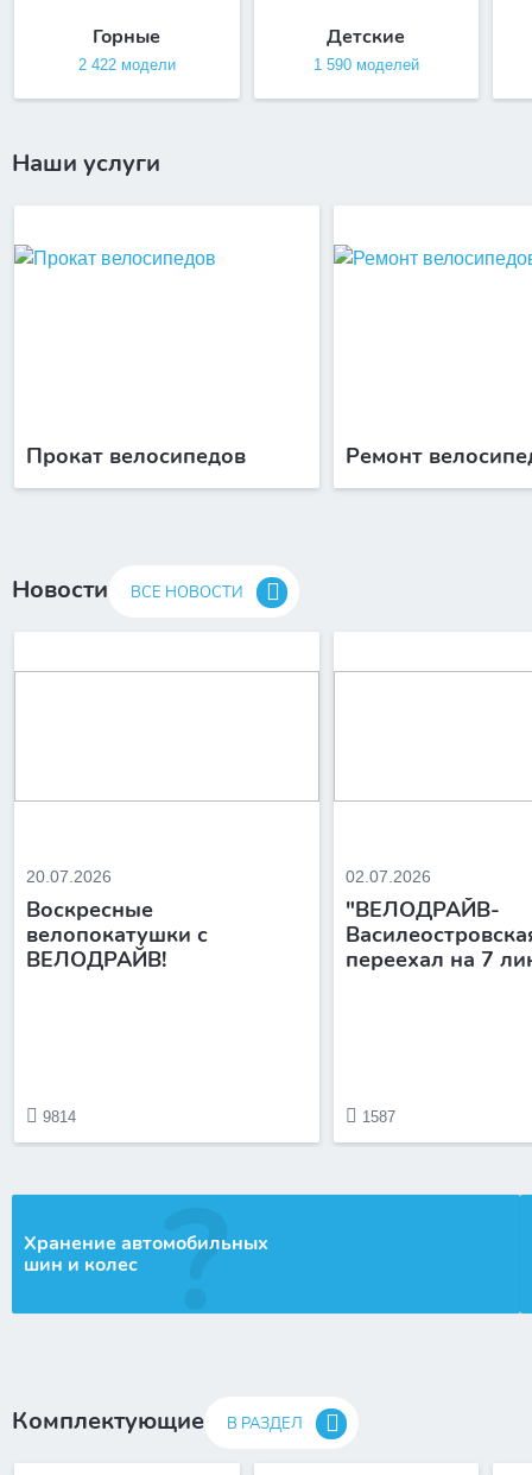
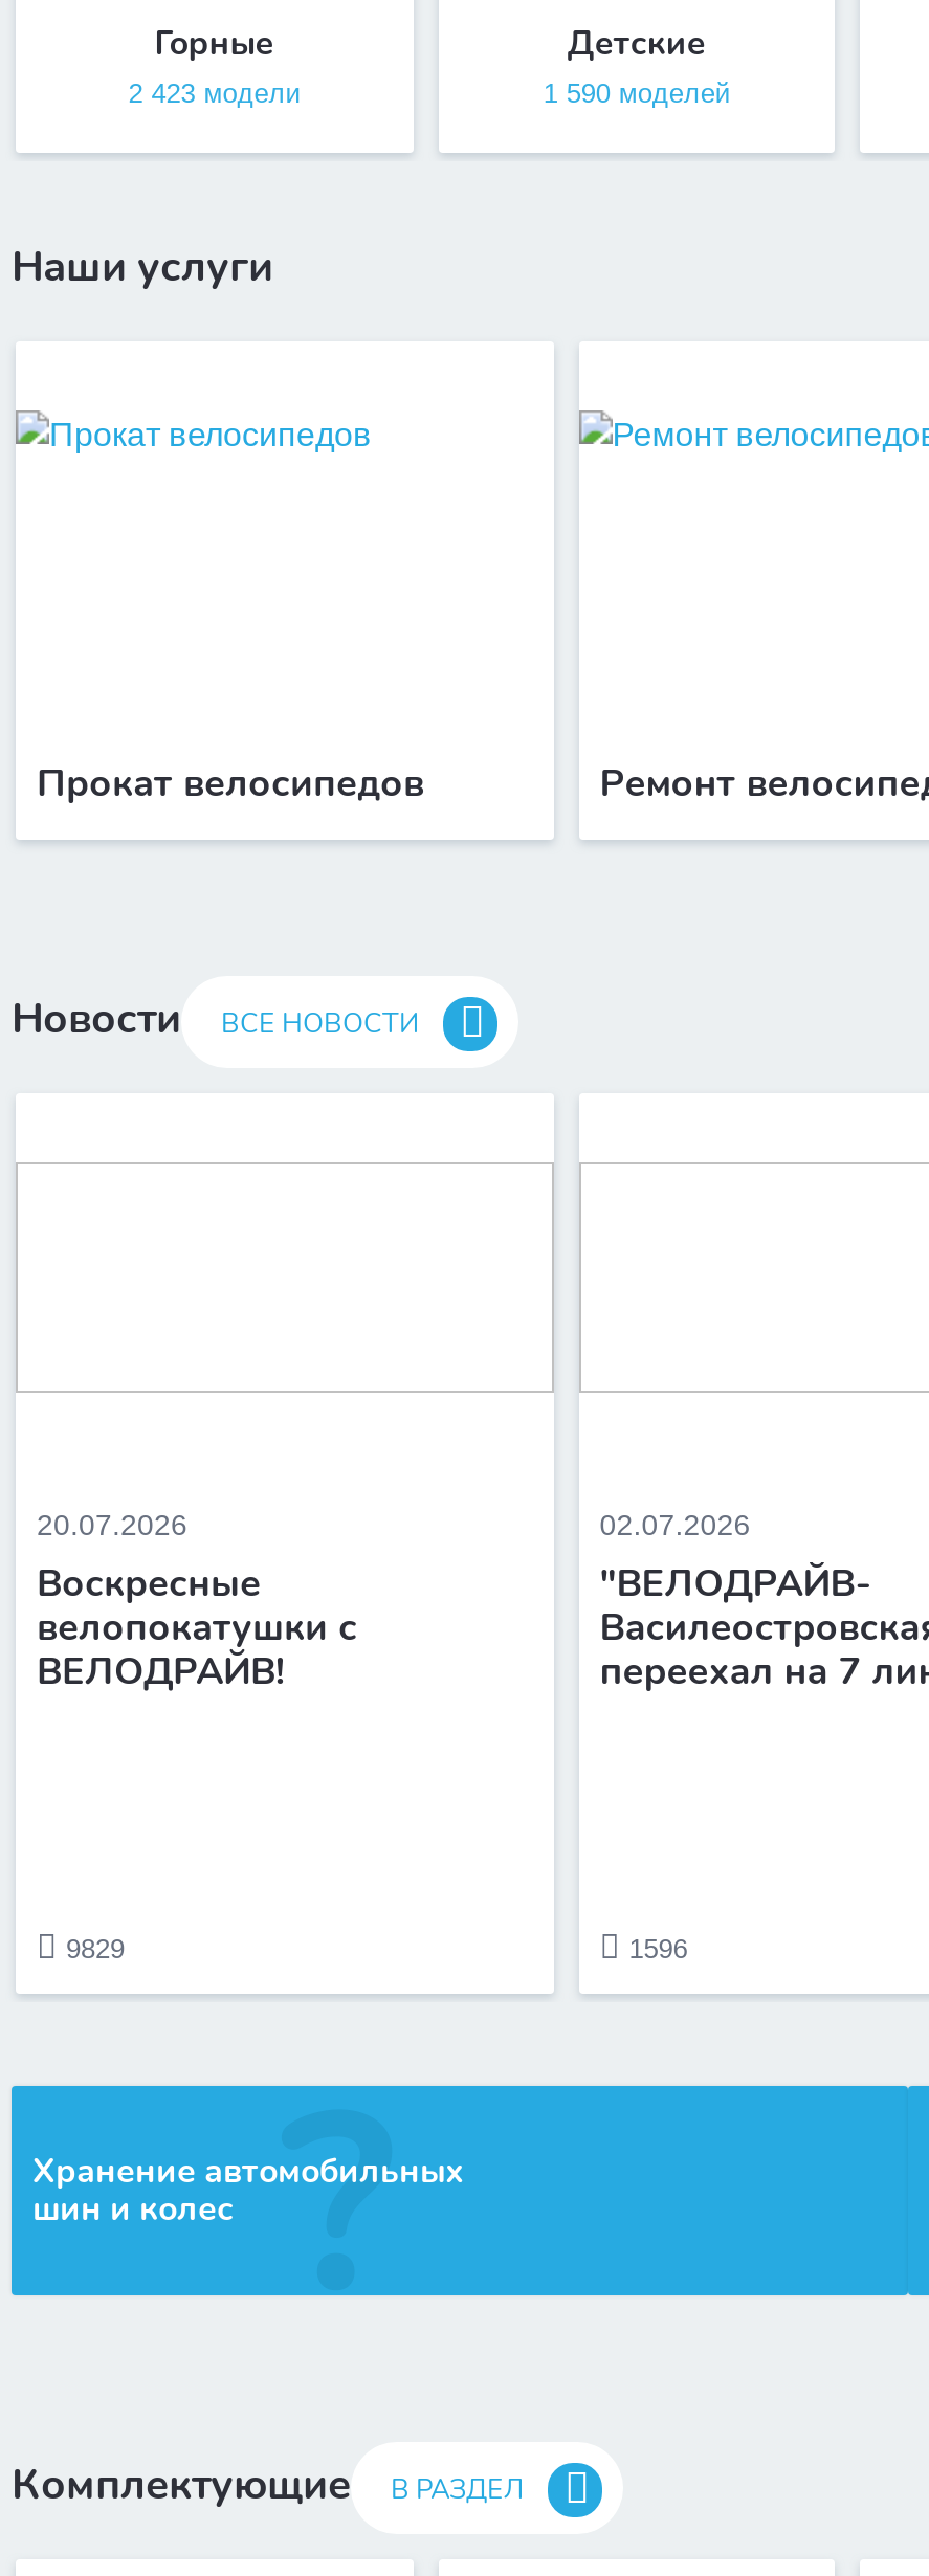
- 2 422 модели
+ 2 423 модели

- 9814
+ 9829

- 1587
+ 1596
